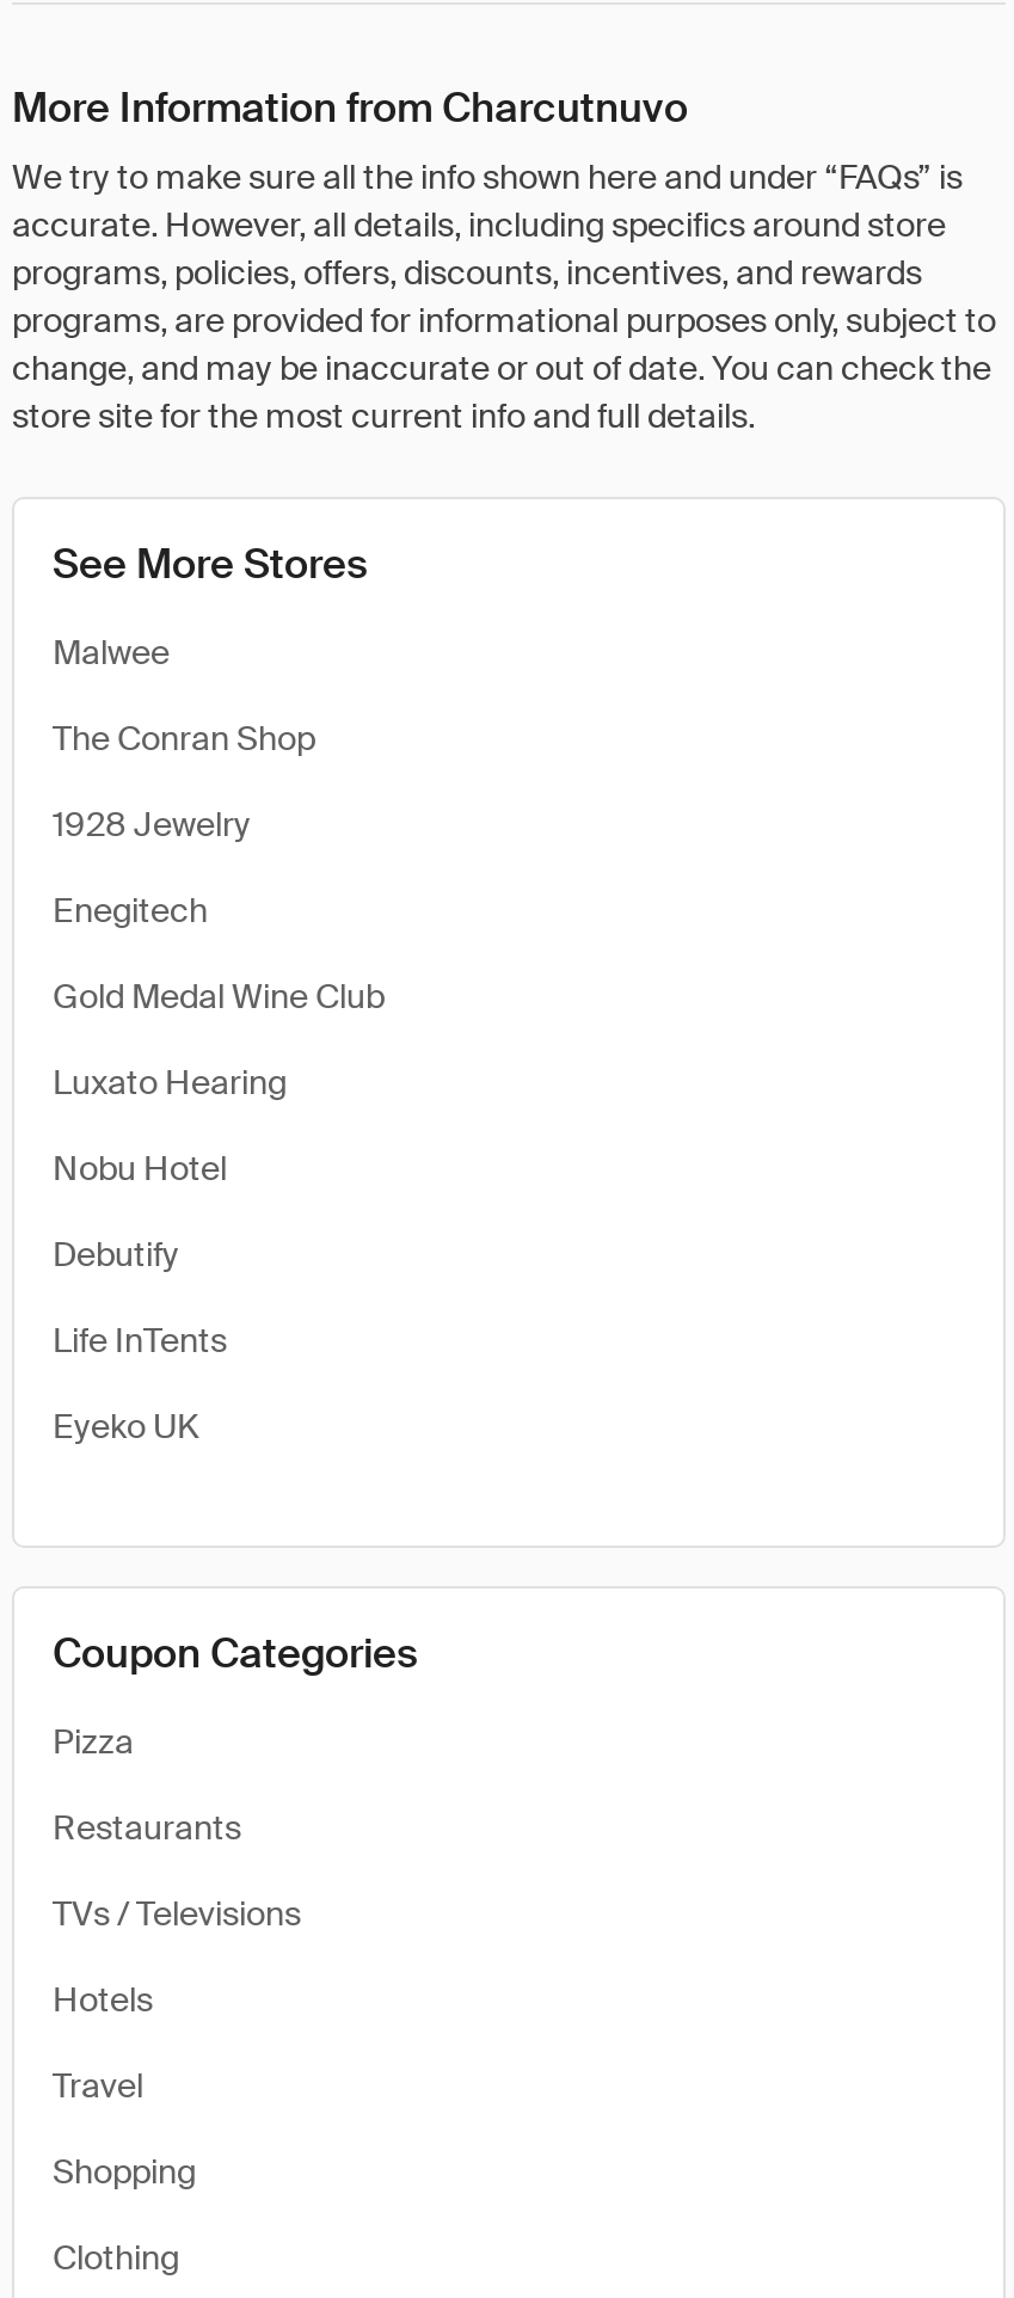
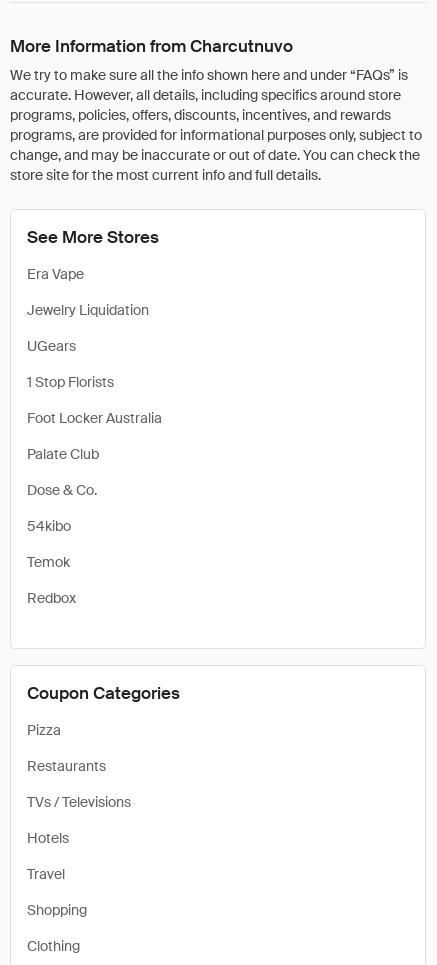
- Malwee
+ Era Vape

- The Conran Shop
+ Jewelry Liquidation

- 1928 Jewelry
+ UGears

- Enegitech
+ 1 Stop Florists

- Gold Medal Wine Club
+ Foot Locker Australia

- Luxato Hearing
+ Palate Club

- Nobu Hotel
+ Dose & Co.

- Debutify
+ 54kibo

- Life InTents
+ Temok

- Eyeko UK
+ Redbox
